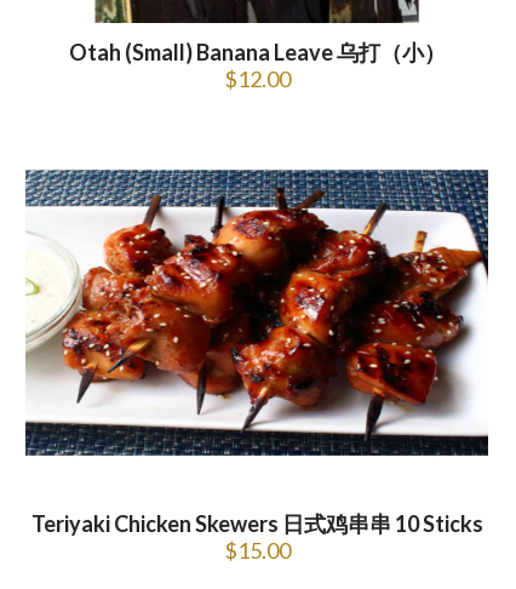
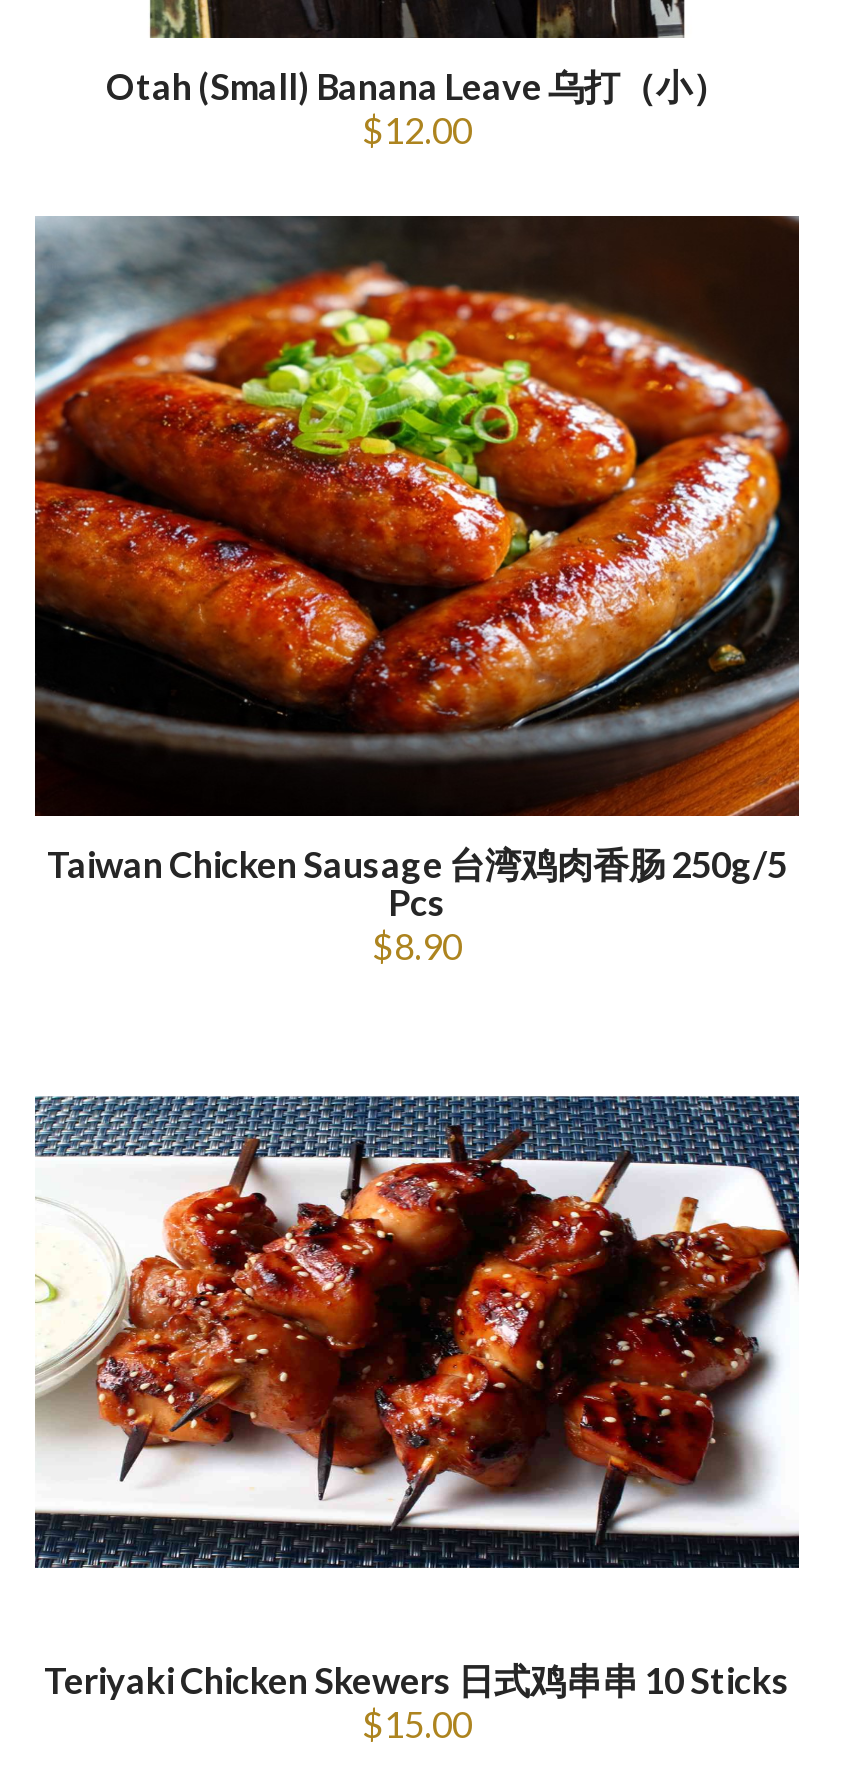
+ [image]
+ Taiwan Chicken Sausage 台湾鸡肉香肠 250g/5
+ Pcs
+ $8.90
